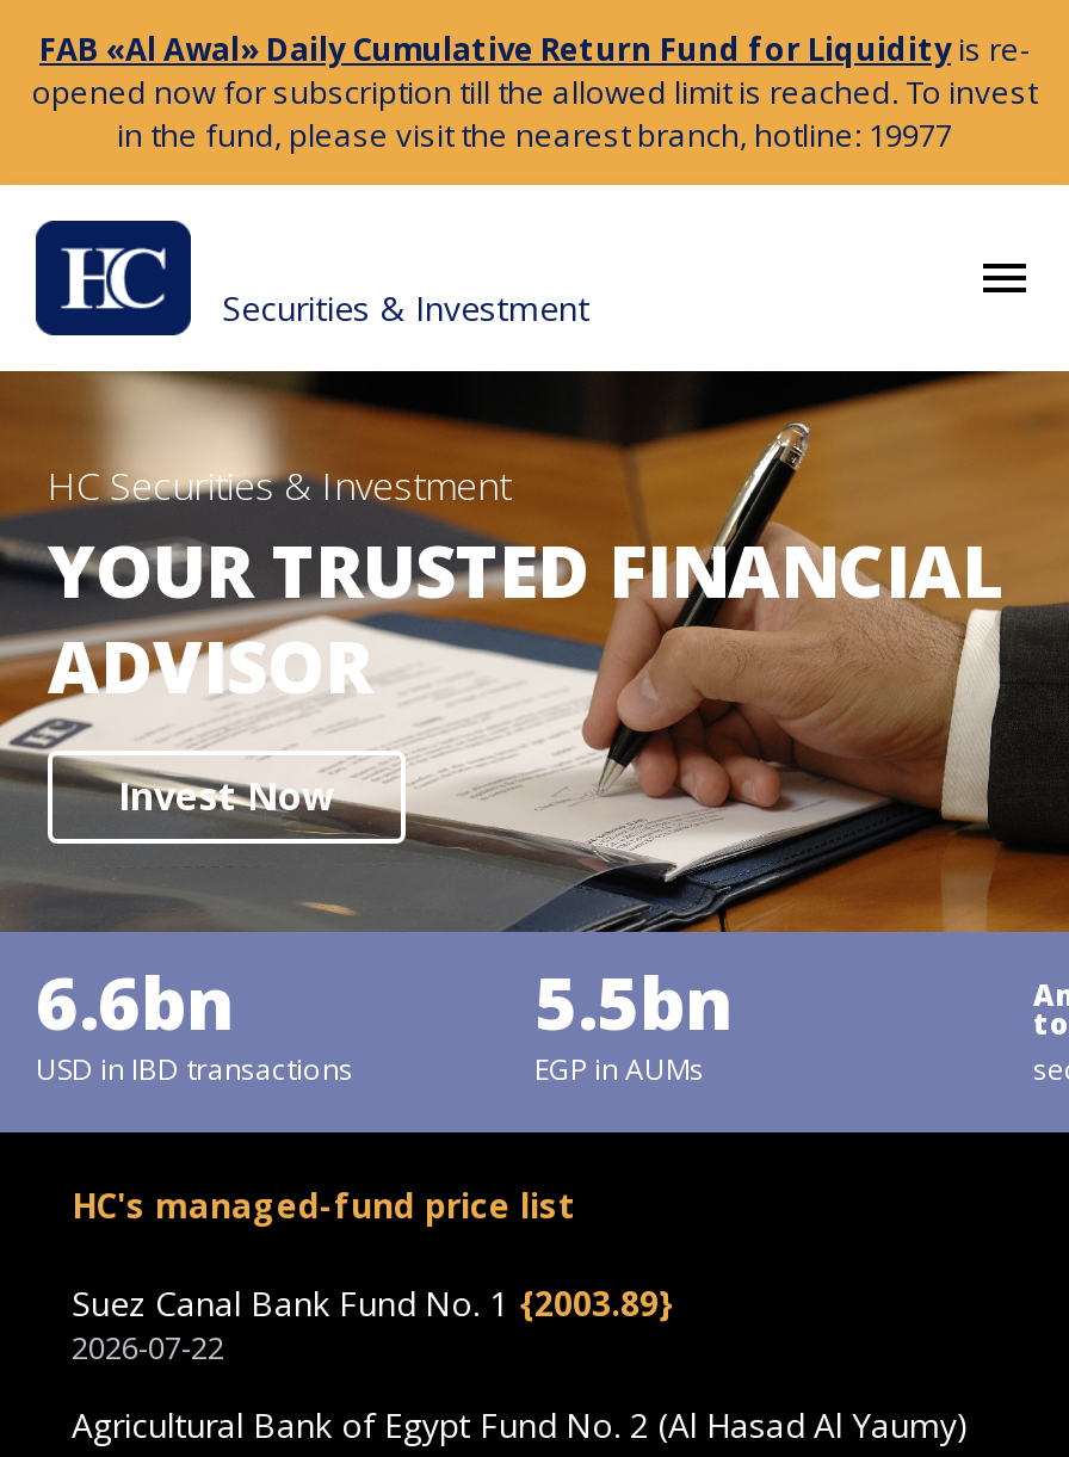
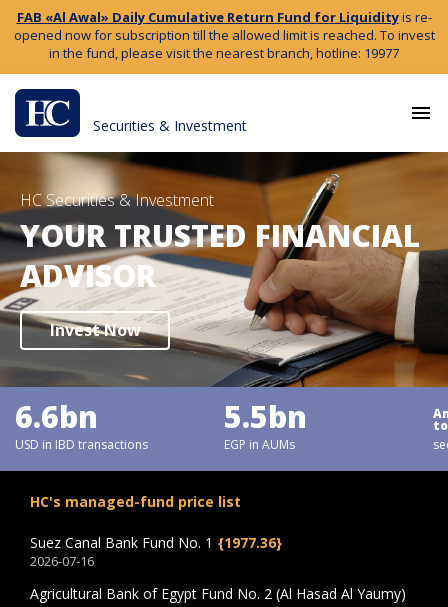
- Suez Canal Bank Fund No. 1 {2003.89}
+ Suez Canal Bank Fund No. 1 {1977.36}

- 2026-07-22
+ 2026-07-16
